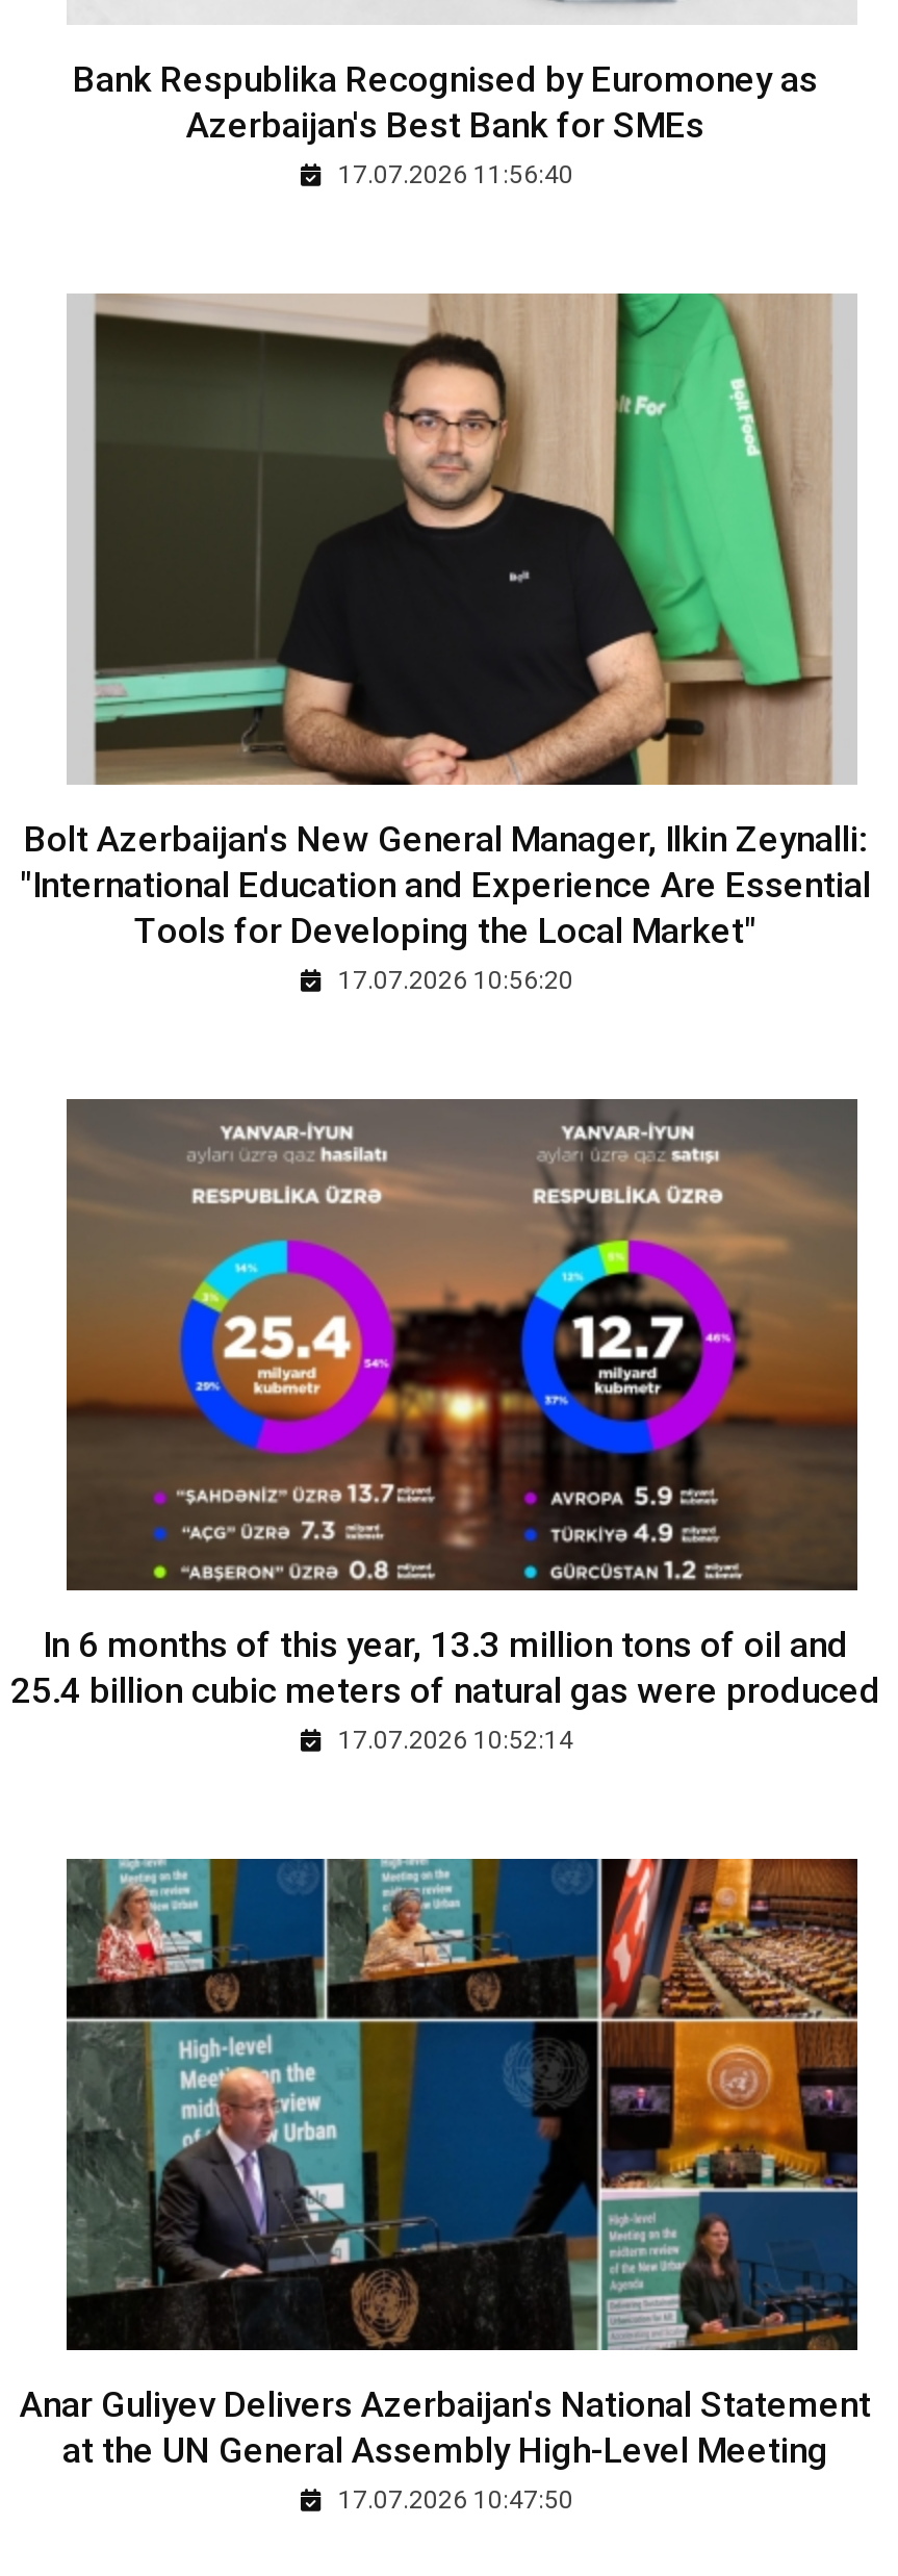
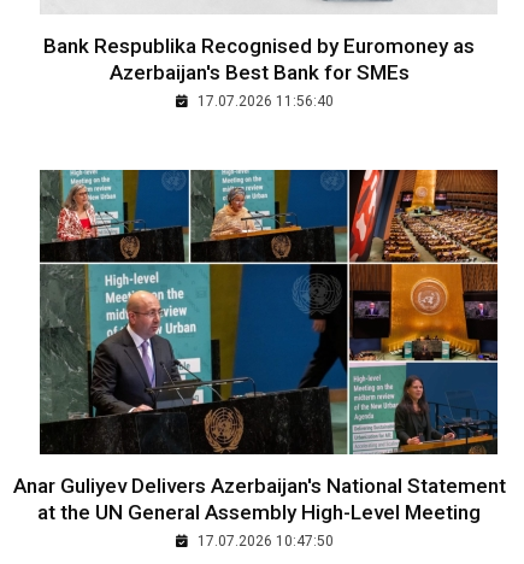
- [image]
- Bolt Azerbaijan's New General Manager, Ilkin Zeynalli:
- "International Education and Experience Are Essential
- Tools for Developing the Local Market"
- 17.07.2026 10:56:20

- [image]
- In 6 months of this year, 13.3 million tons of oil and
- 25.4 billion cubic meters of natural gas were produced
- 17.07.2026 10:52:14
